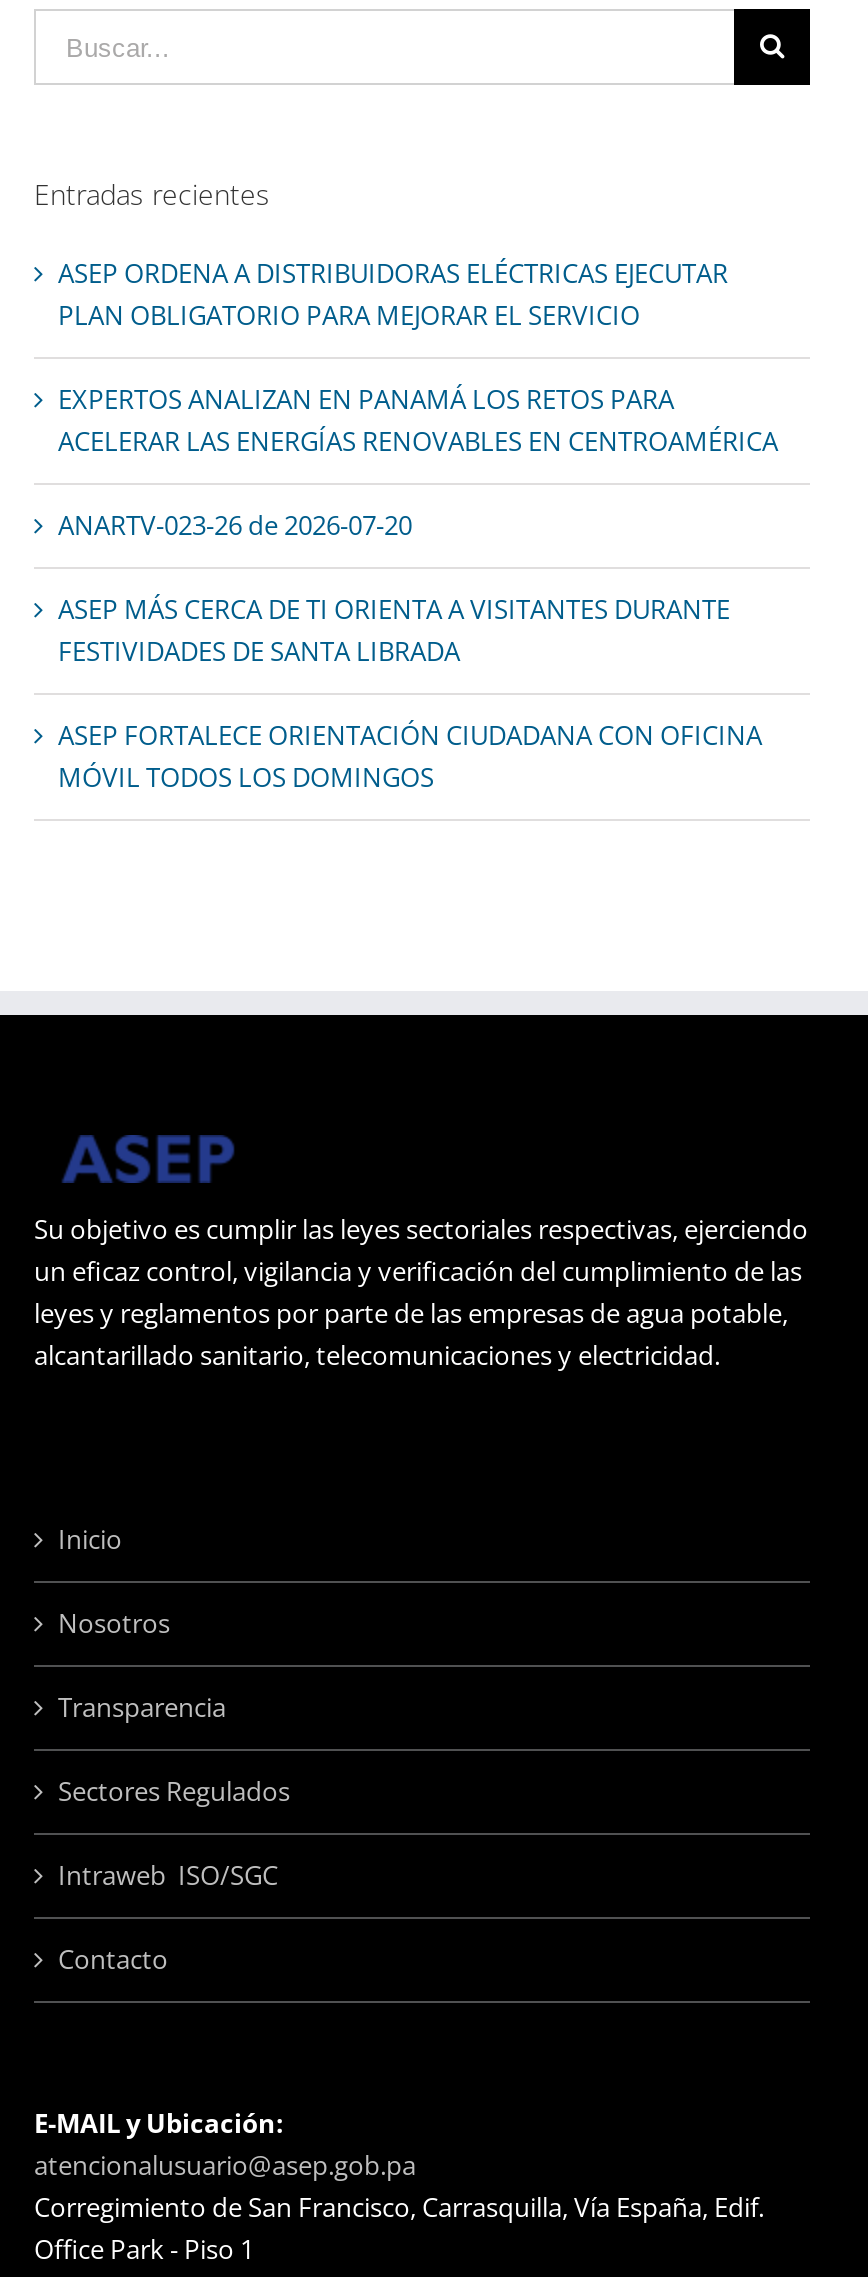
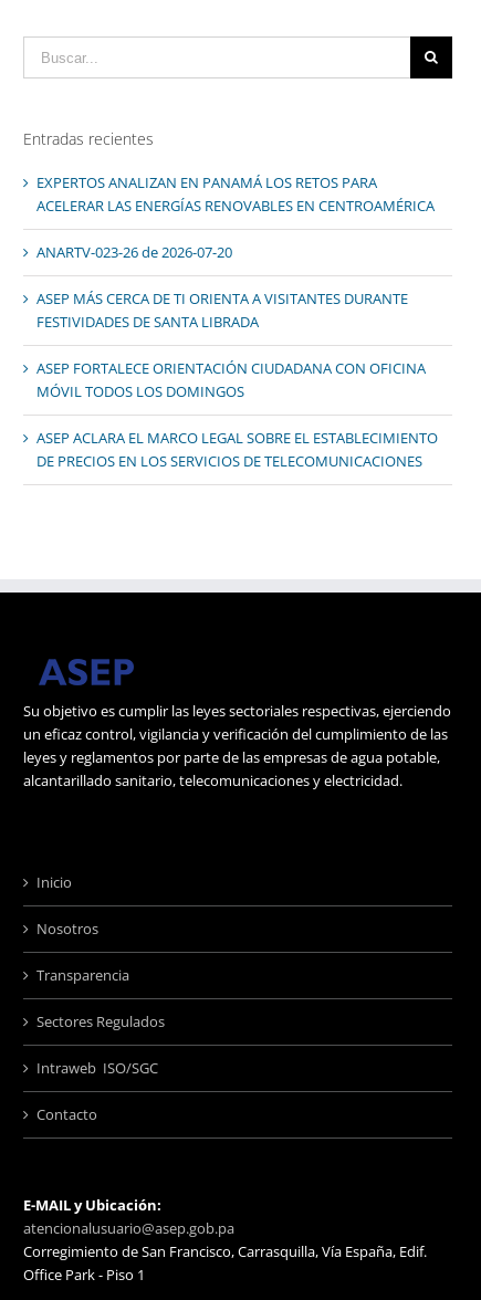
- ASEP ORDENA A DISTRIBUIDORAS ELÉCTRICAS EJECUTAR
- PLAN OBLIGATORIO PARA MEJORAR EL SERVICIO

moved up: EXPERTOS ANALIZAN EN PANAMÁ LOS RETOS PARA | ACELERAR LAS ENERGÍAS RENOVABLES EN CENTROAMÉRICA | ANARTV-023-26 de 2026-07-20 | ASEP MÁS CERCA DE TI ORIENTA A VISITANTES DURANTE | FESTIVIDADES DE SANTA LIBRADA | ASEP FORTALECE ORIENTACIÓN CIUDADANA CON OFICINA | MÓVIL TODOS LOS DOMINGOS

+ ASEP ACLARA EL MARCO LEGAL SOBRE EL ESTABLECIMIENTO
+ DE PRECIOS EN LOS SERVICIOS DE TELECOMUNICACIONES
